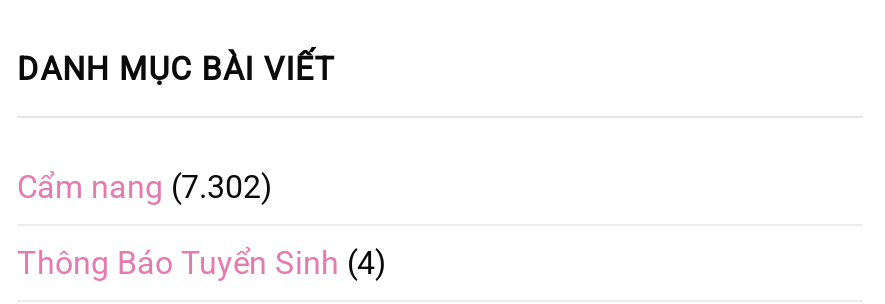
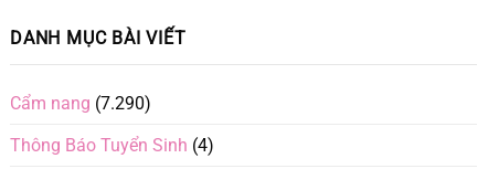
- Cẩm nang (7.302)
+ Cẩm nang (7.290)
